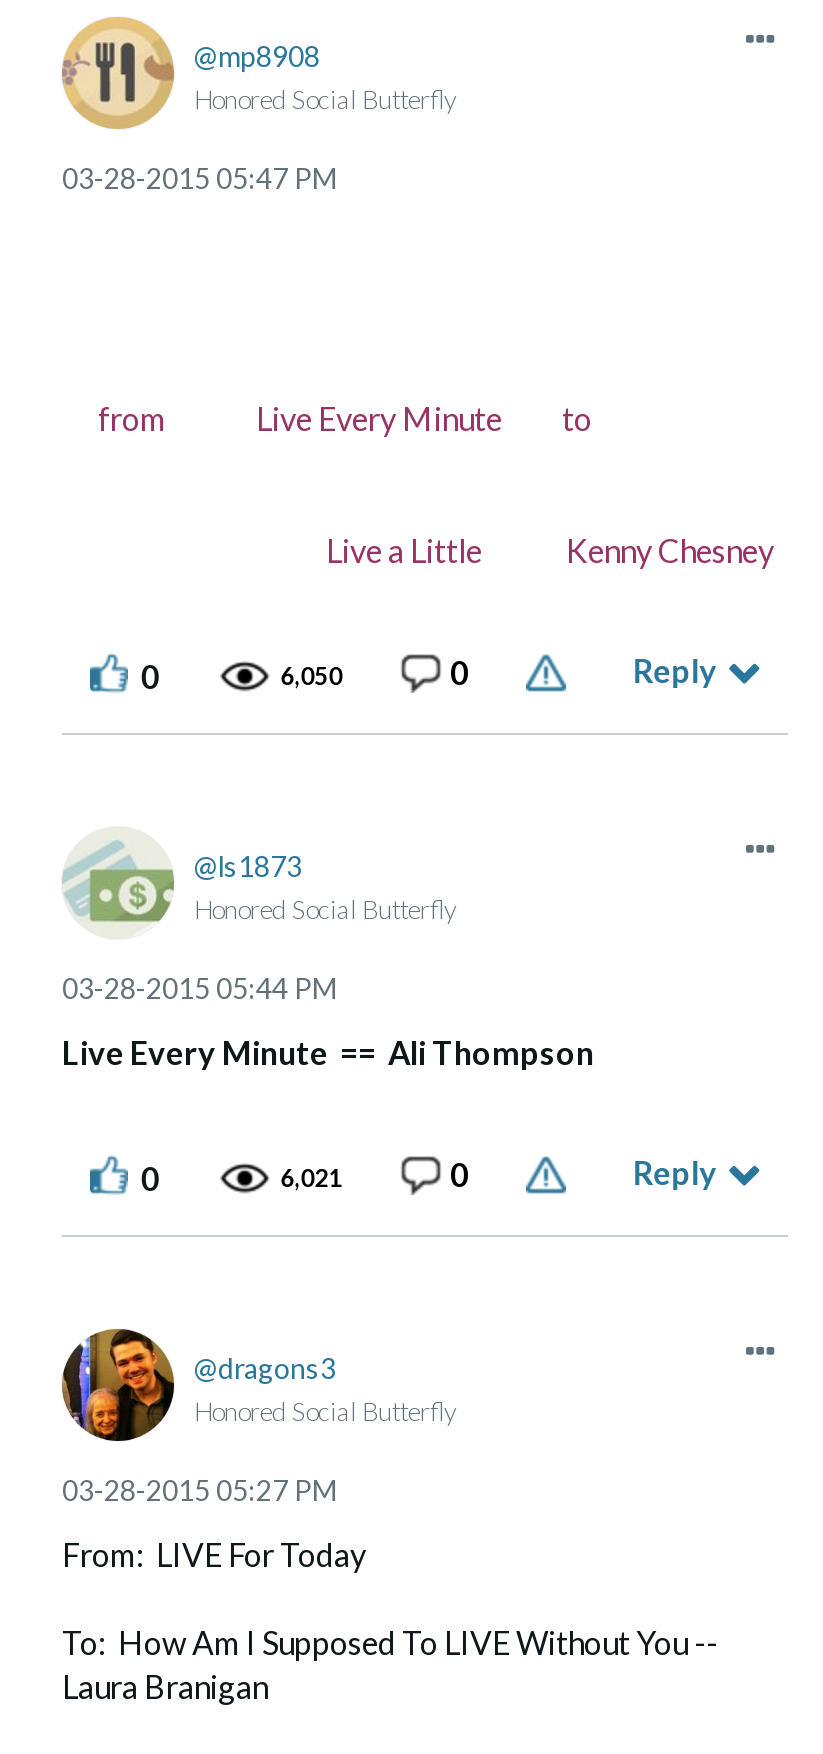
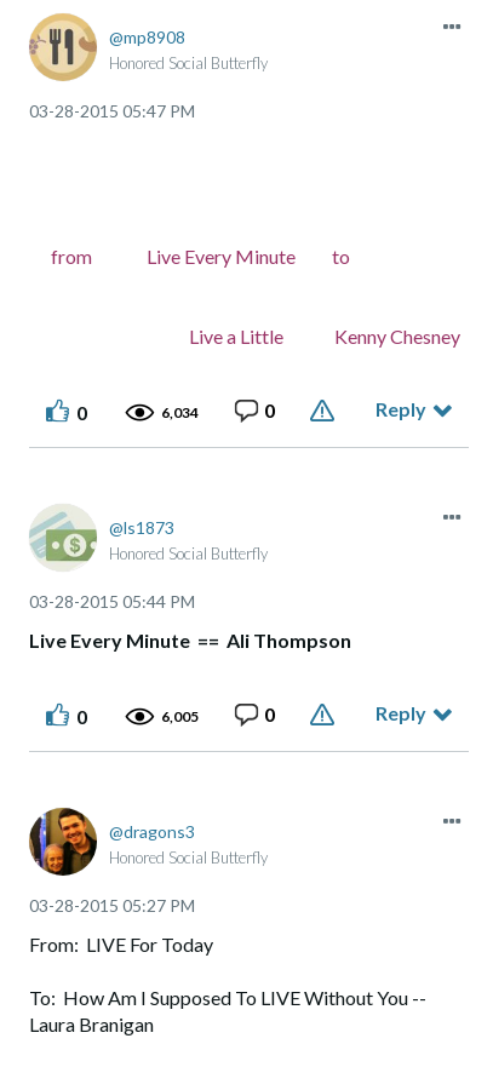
- 6,050
+ 6,034

- 6,021
+ 6,005
